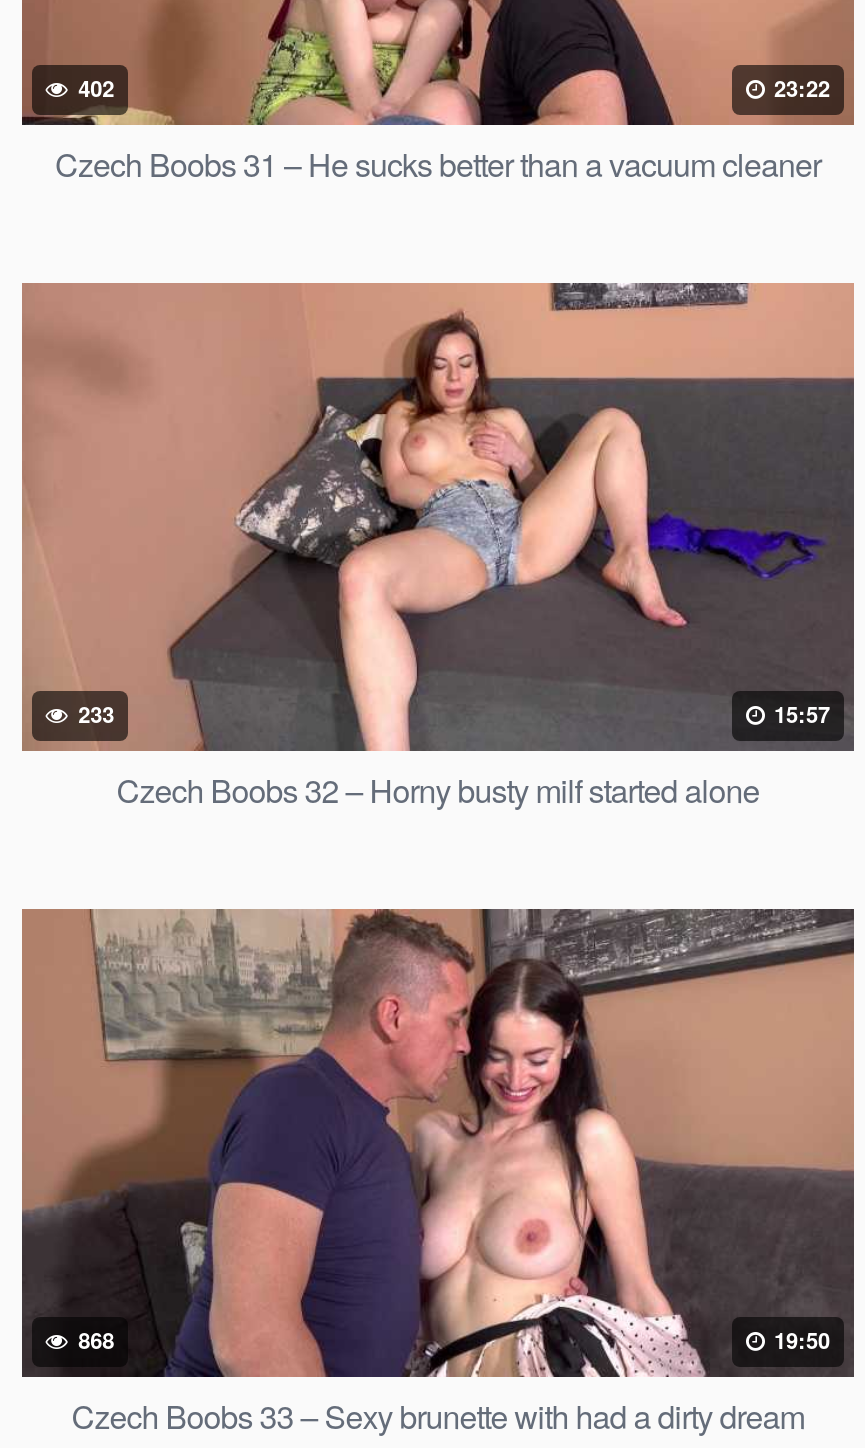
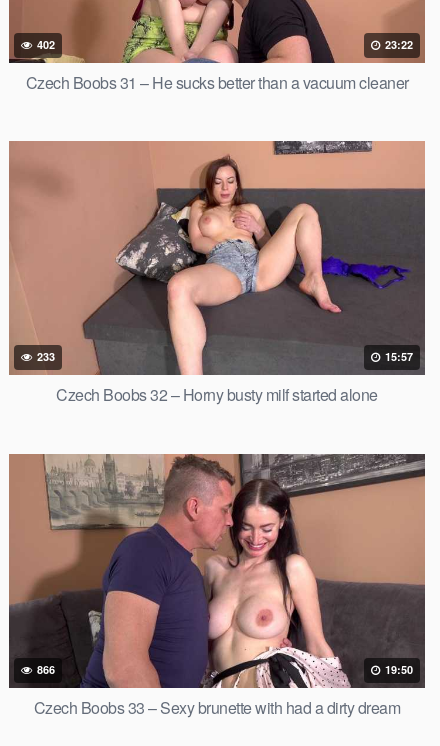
- 868
+ 866
